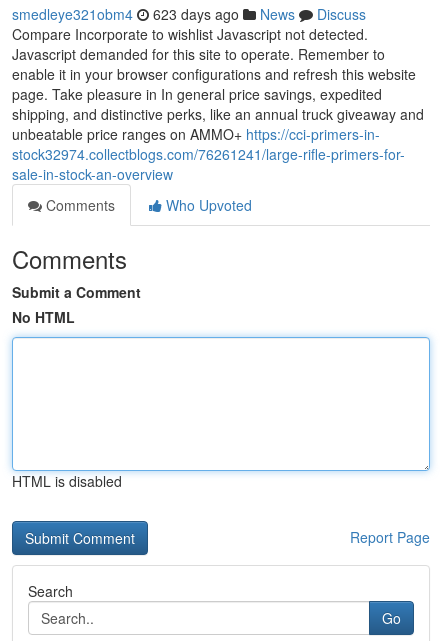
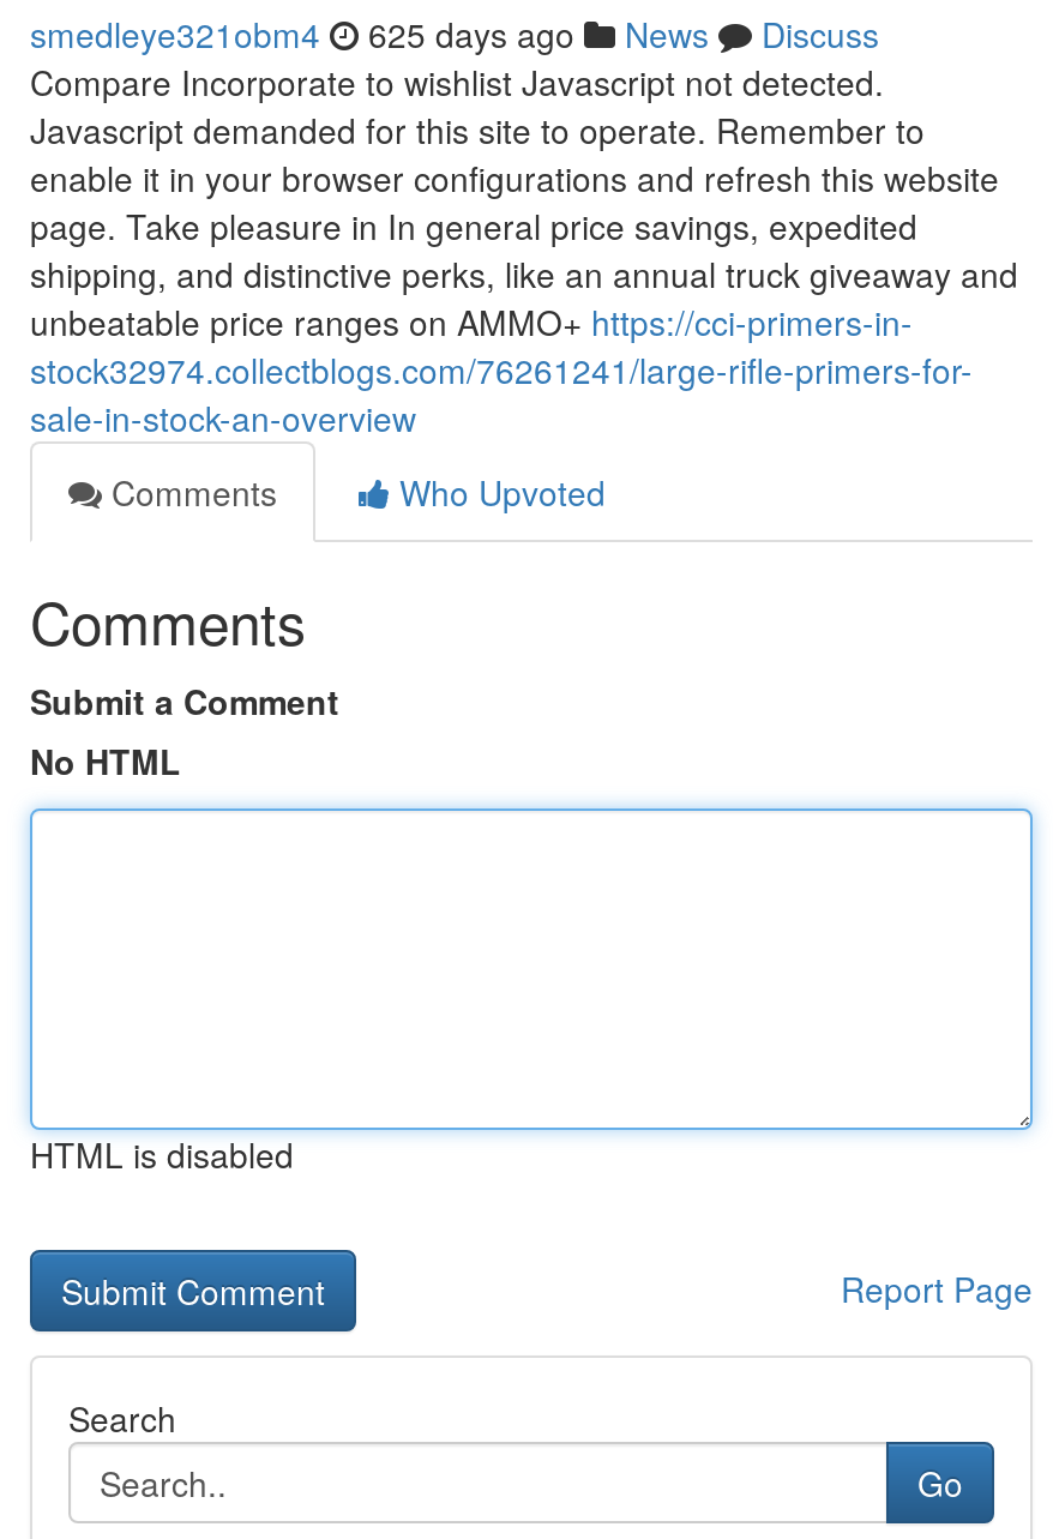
- smedleye321obm4 623 days ago News Discuss
+ smedleye321obm4 625 days ago News Discuss
